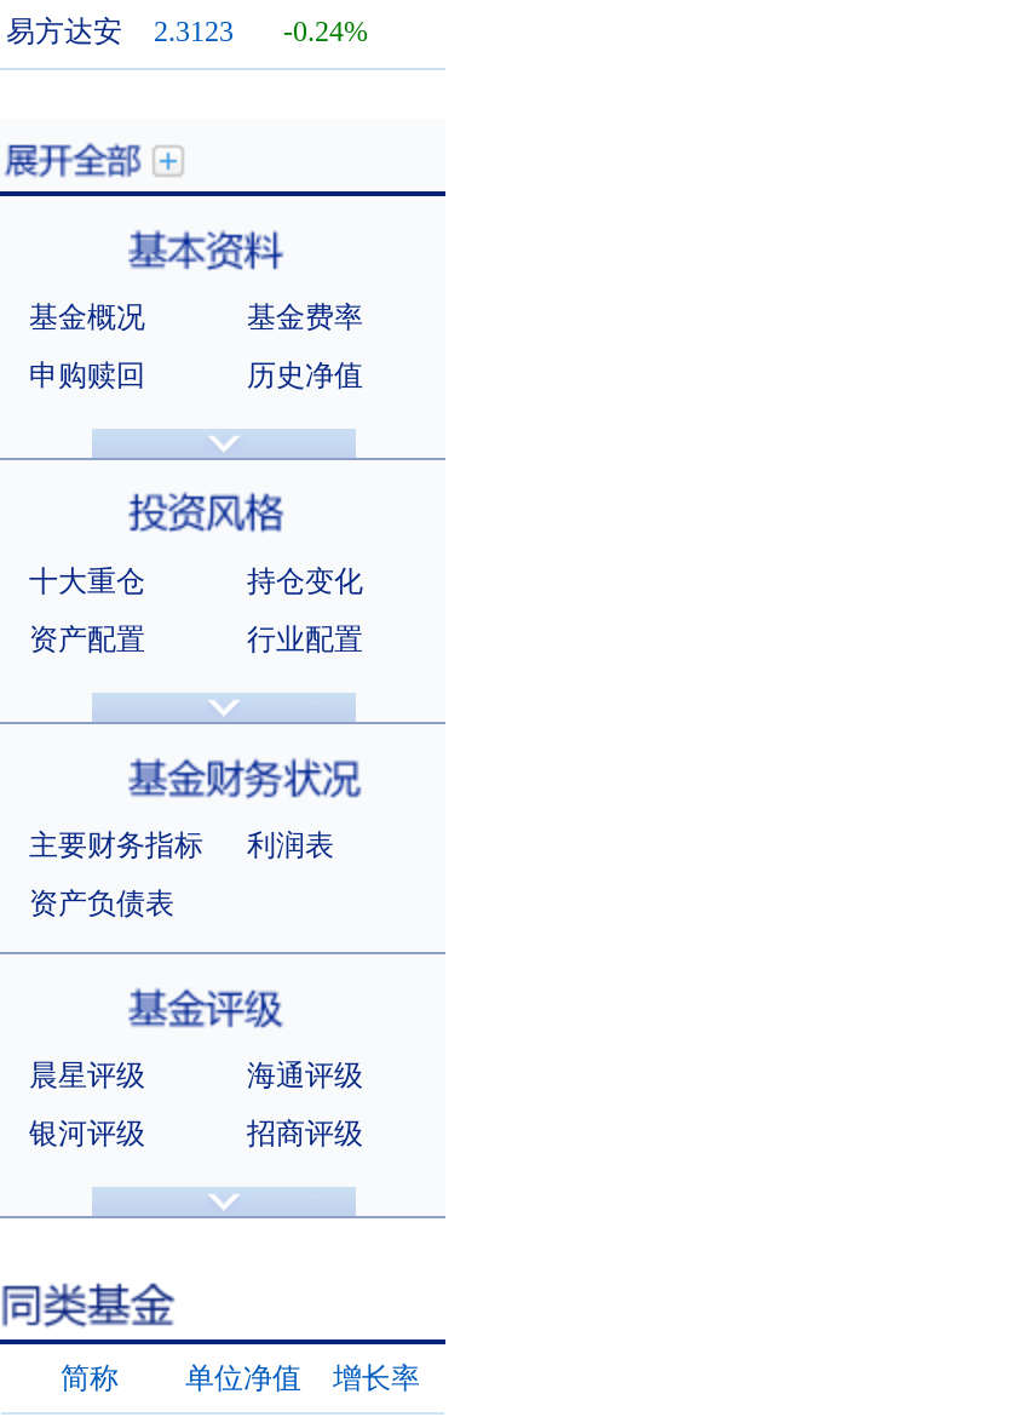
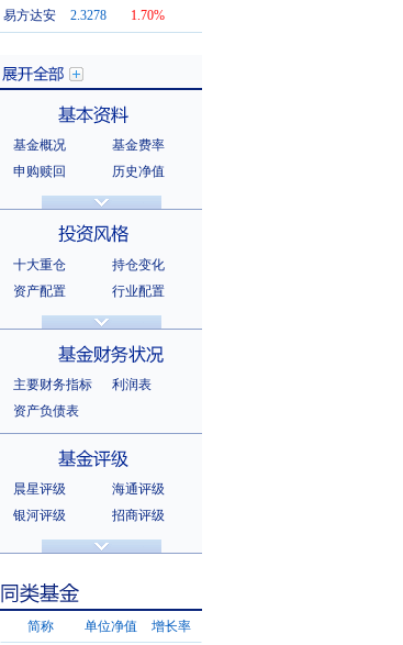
- 2.3123
+ 2.3278

- -0.24%
+ 1.70%
